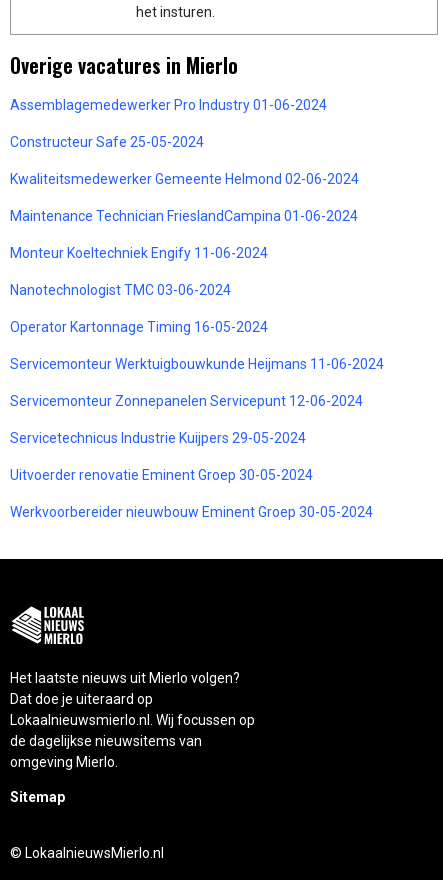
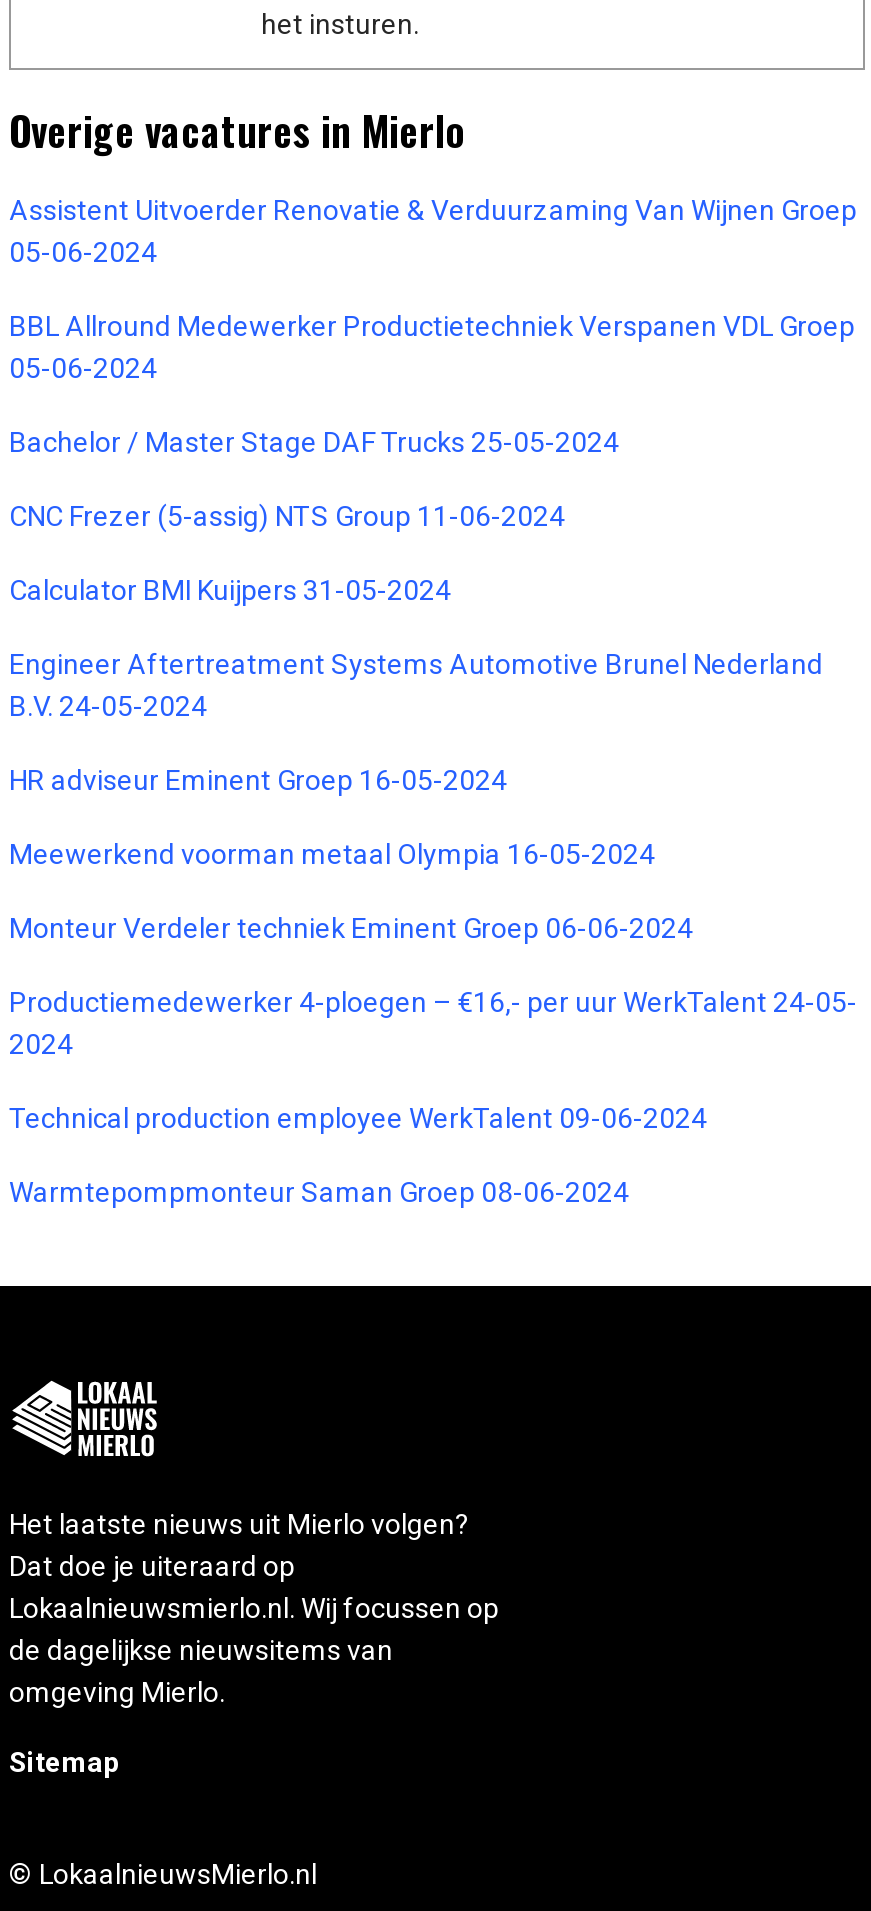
- Assemblagemedewerker Pro Industry 01-06-2024
+ Assistent Uitvoerder Renovatie & Verduurzaming Van Wijnen Groep
+ 05-06-2024

- Constructeur Safe 25-05-2024
+ BBL Allround Medewerker Productietechniek Verspanen VDL Groep
+ 05-06-2024

- Kwaliteitsmedewerker Gemeente Helmond 02-06-2024
+ Bachelor / Master Stage DAF Trucks 25-05-2024

- Maintenance Technician FrieslandCampina 01-06-2024
+ CNC Frezer (5-assig) NTS Group 11-06-2024

- Monteur Koeltechniek Engify 11-06-2024
+ Calculator BMI Kuijpers 31-05-2024

- Nanotechnologist TMC 03-06-2024
+ Engineer Aftertreatment Systems Automotive Brunel Nederland
+ B.V. 24-05-2024

- Operator Kartonnage Timing 16-05-2024
+ HR adviseur Eminent Groep 16-05-2024

- Servicemonteur Werktuigbouwkunde Heijmans 11-06-2024
+ Meewerkend voorman metaal Olympia 16-05-2024

- Servicemonteur Zonnepanelen Servicepunt 12-06-2024
+ Monteur Verdeler techniek Eminent Groep 06-06-2024

- Servicetechnicus Industrie Kuijpers 29-05-2024
+ Productiemedewerker 4-ploegen – €16,- per uur WerkTalent 24-05-
+ 2024

- Uitvoerder renovatie Eminent Groep 30-05-2024
+ Technical production employee WerkTalent 09-06-2024

- Werkvoorbereider nieuwbouw Eminent Groep 30-05-2024
+ Warmtepompmonteur Saman Groep 08-06-2024
